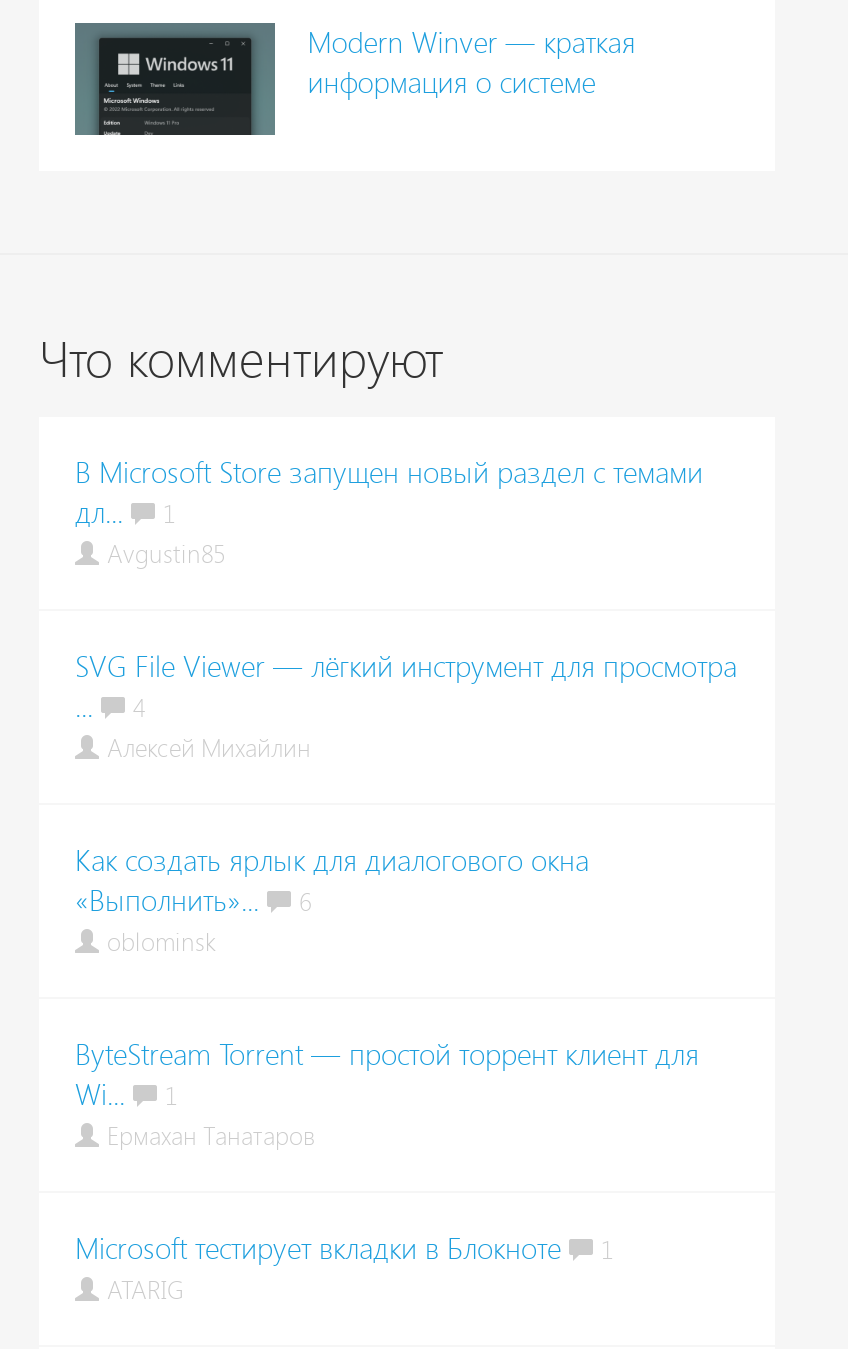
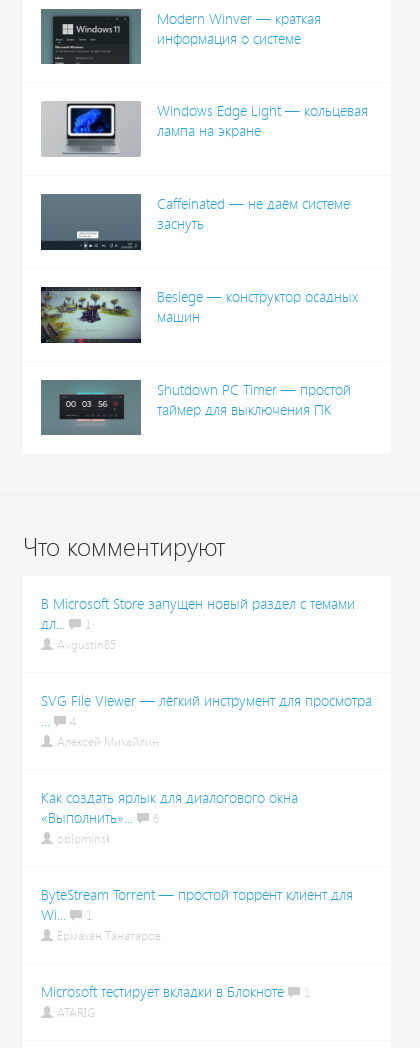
+ [image]
+ Caffeinated — не даём системе
+ заснуть

+ [image]
+ Besiege — конструктор осадных
+ машин

+ [image]
+ Windows Edge Light — кольцевая
+ лампа на экране

+ [image]
+ Shutdown PC Timer — простой
+ таймер для выключения ПК
